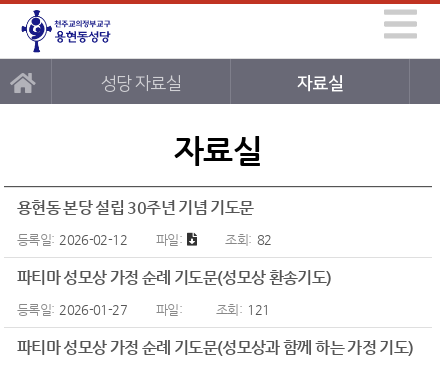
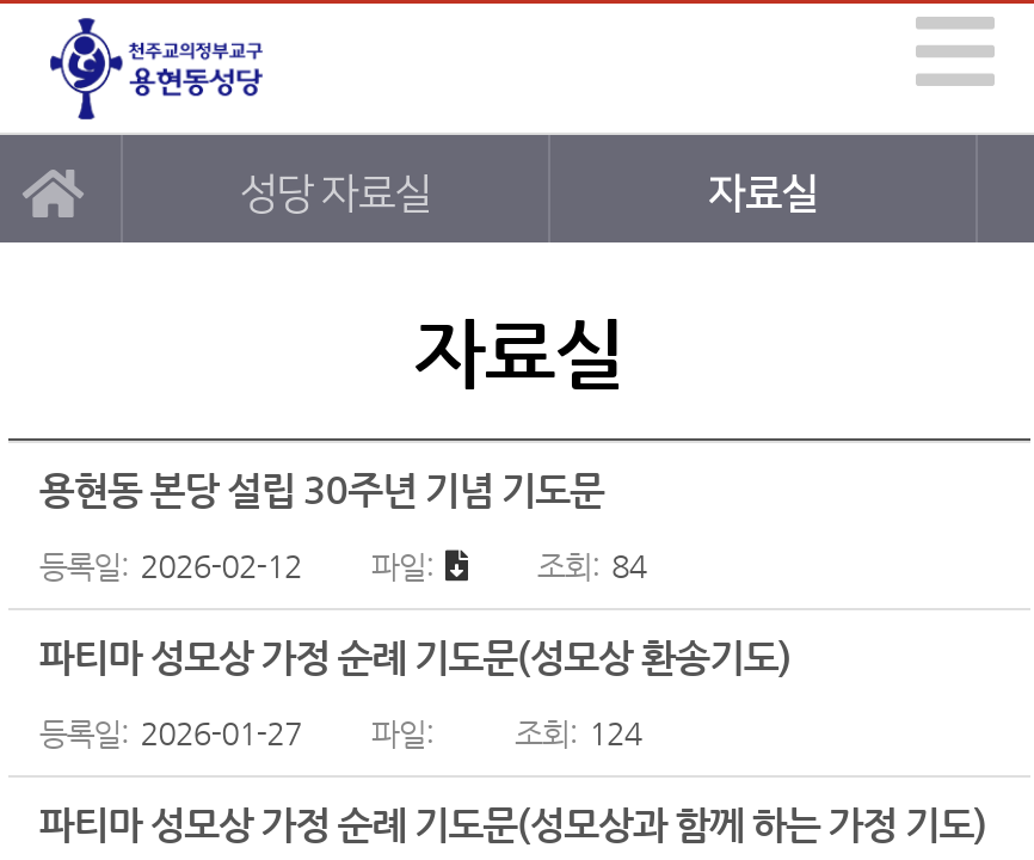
- 82
+ 84

- 121
+ 124
